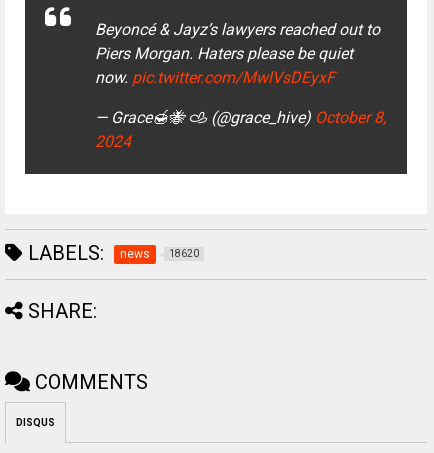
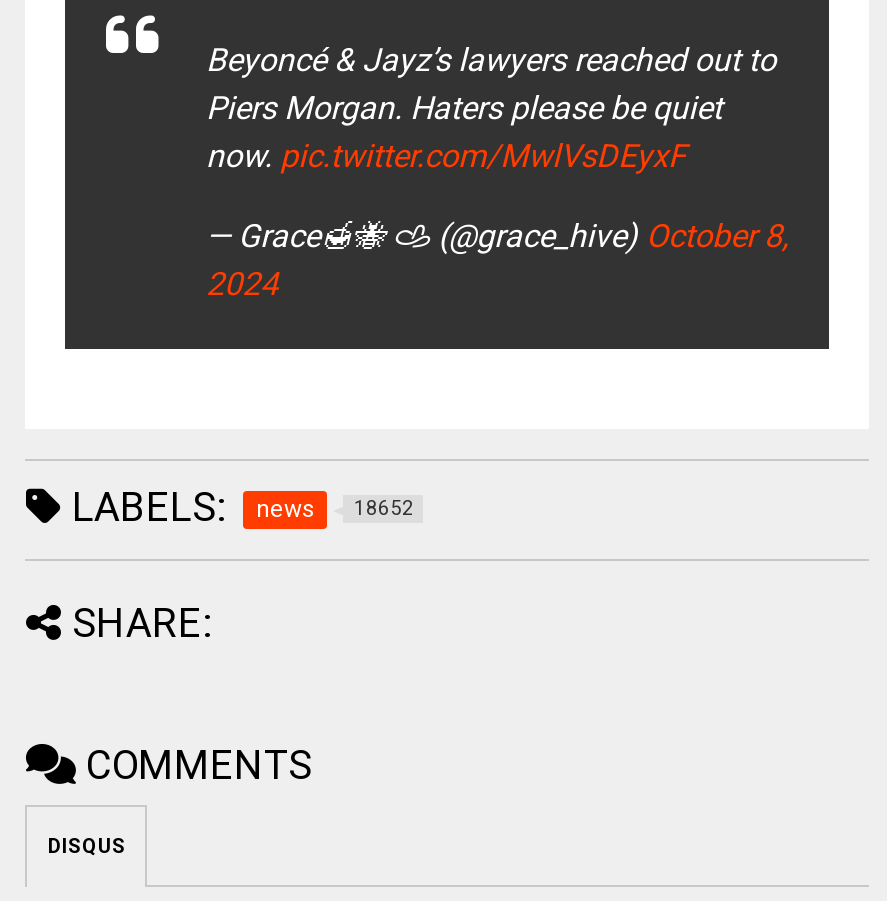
- LABELS: news 18620
+ LABELS: news 18652
